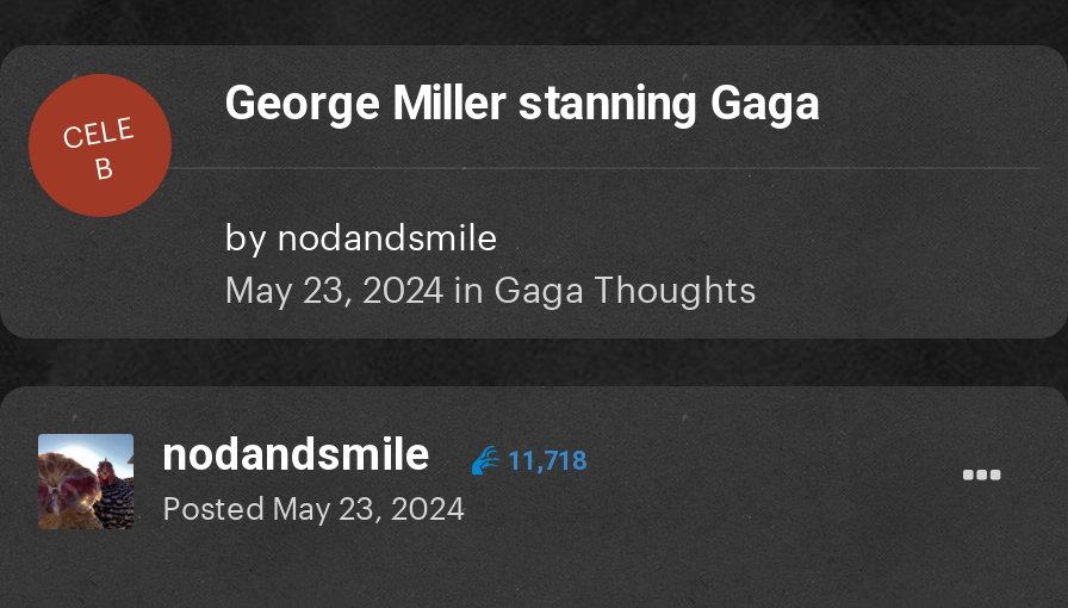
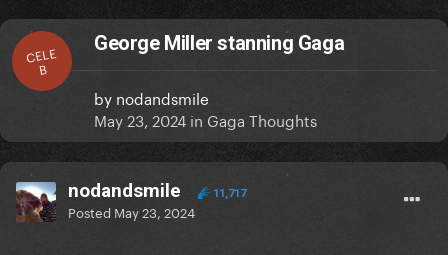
- 11,718
+ 11,717
